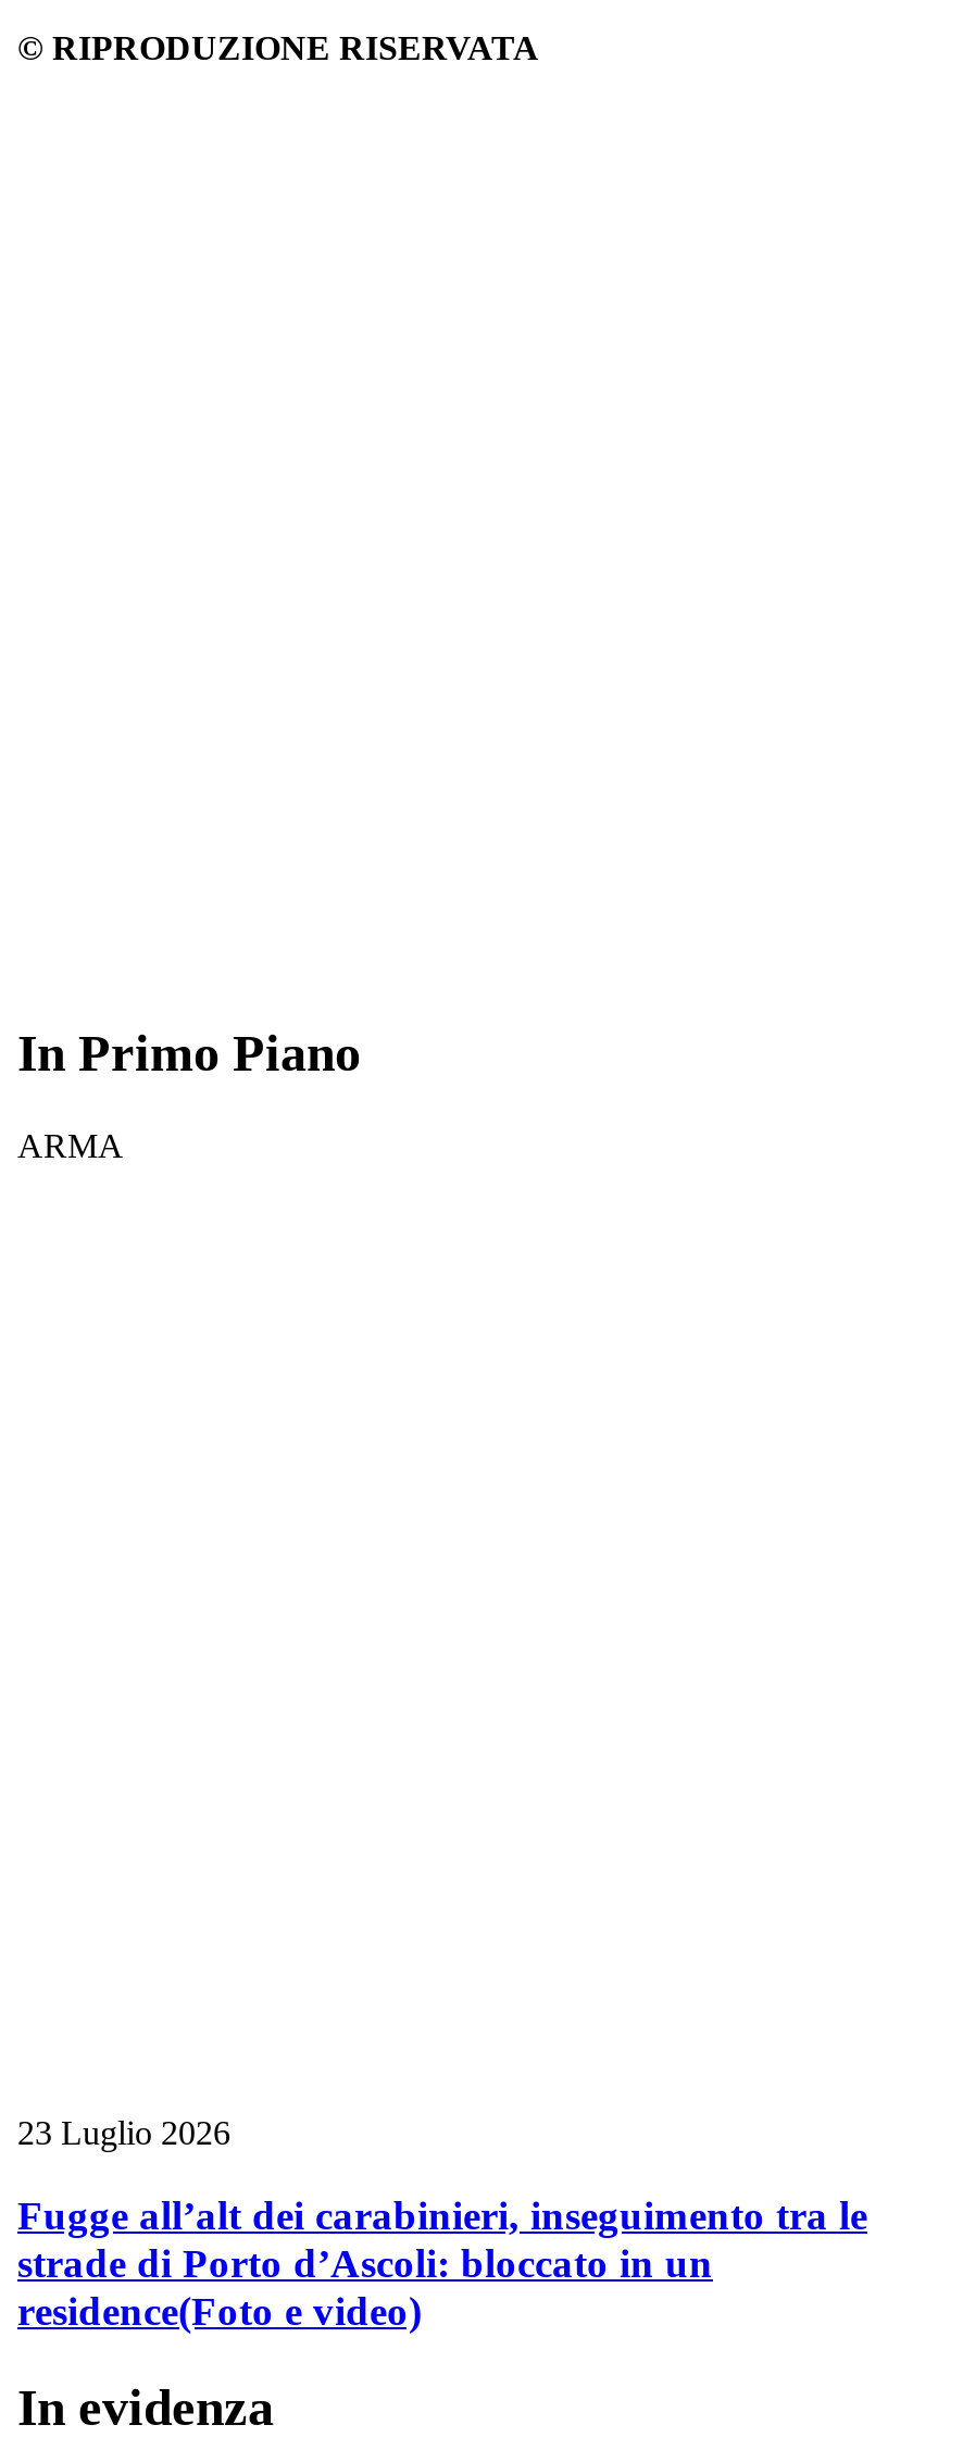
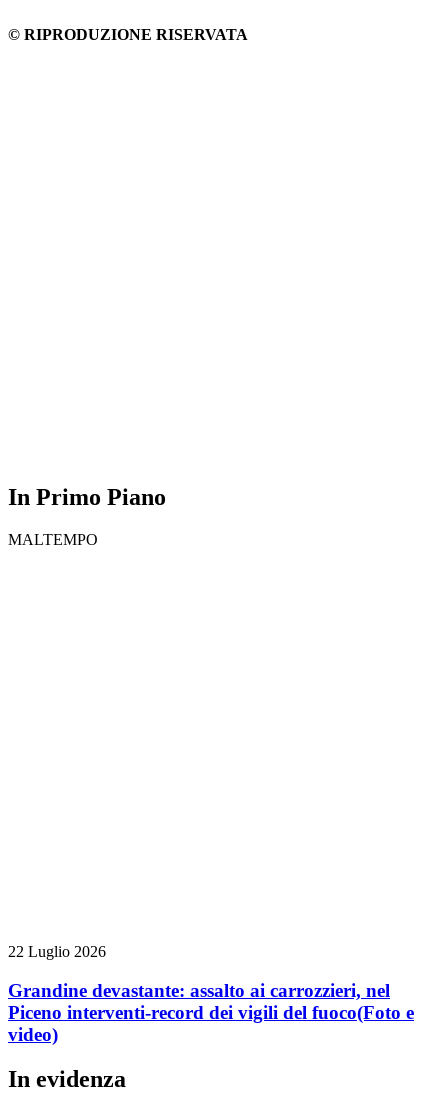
- ARMA
+ MALTEMPO

- 23 Luglio 2026
+ 22 Luglio 2026

- Fugge all’alt dei carabinieri, inseguimento tra le
- strade di Porto d’Ascoli: bloccato in un
- residence(Foto e video)
+ Grandine devastante: assalto ai carrozzieri, nel
+ Piceno interventi-record dei vigili del fuoco(Foto e
+ video)
